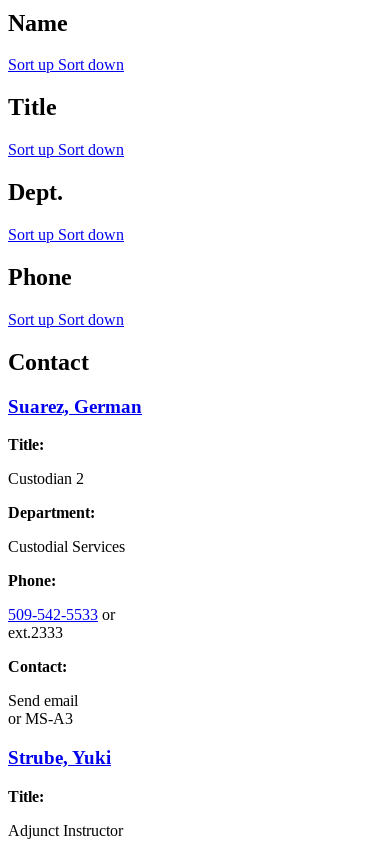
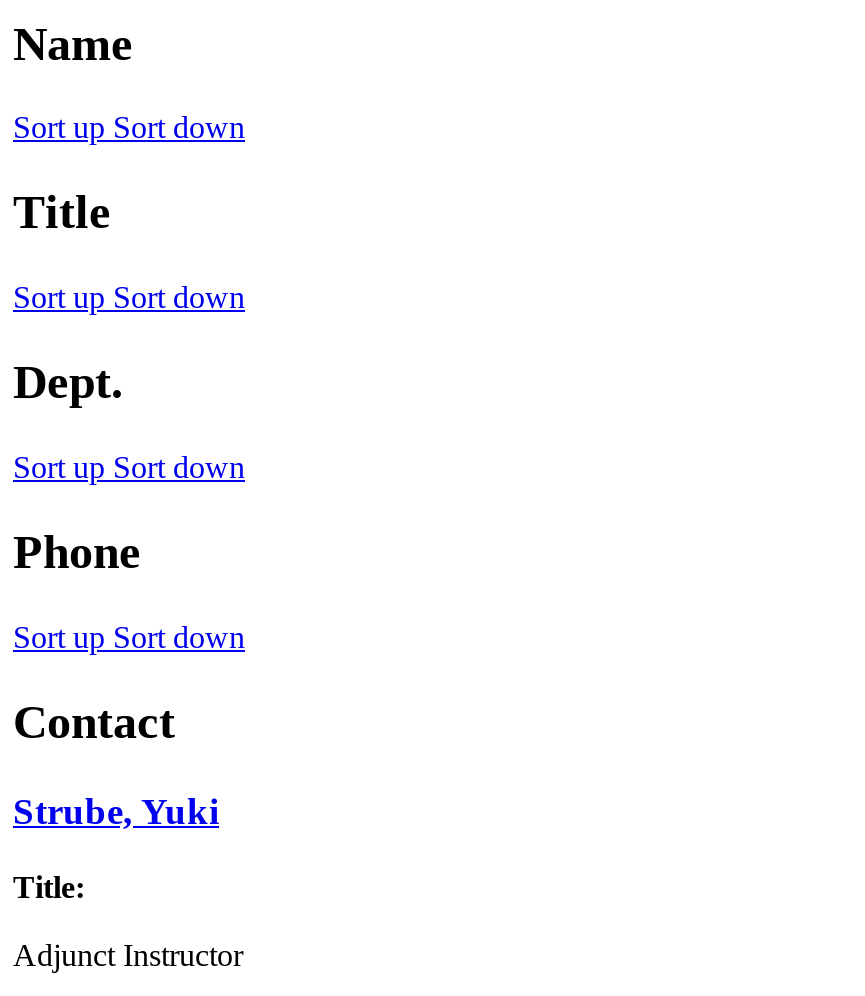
- Suarez, German
- Title:
- Custodian 2
- Department:
- Custodial Services
- Phone:
- 509-542-5533 or
- ext.2333
- Contact:
- Send email
- or MS-A3
